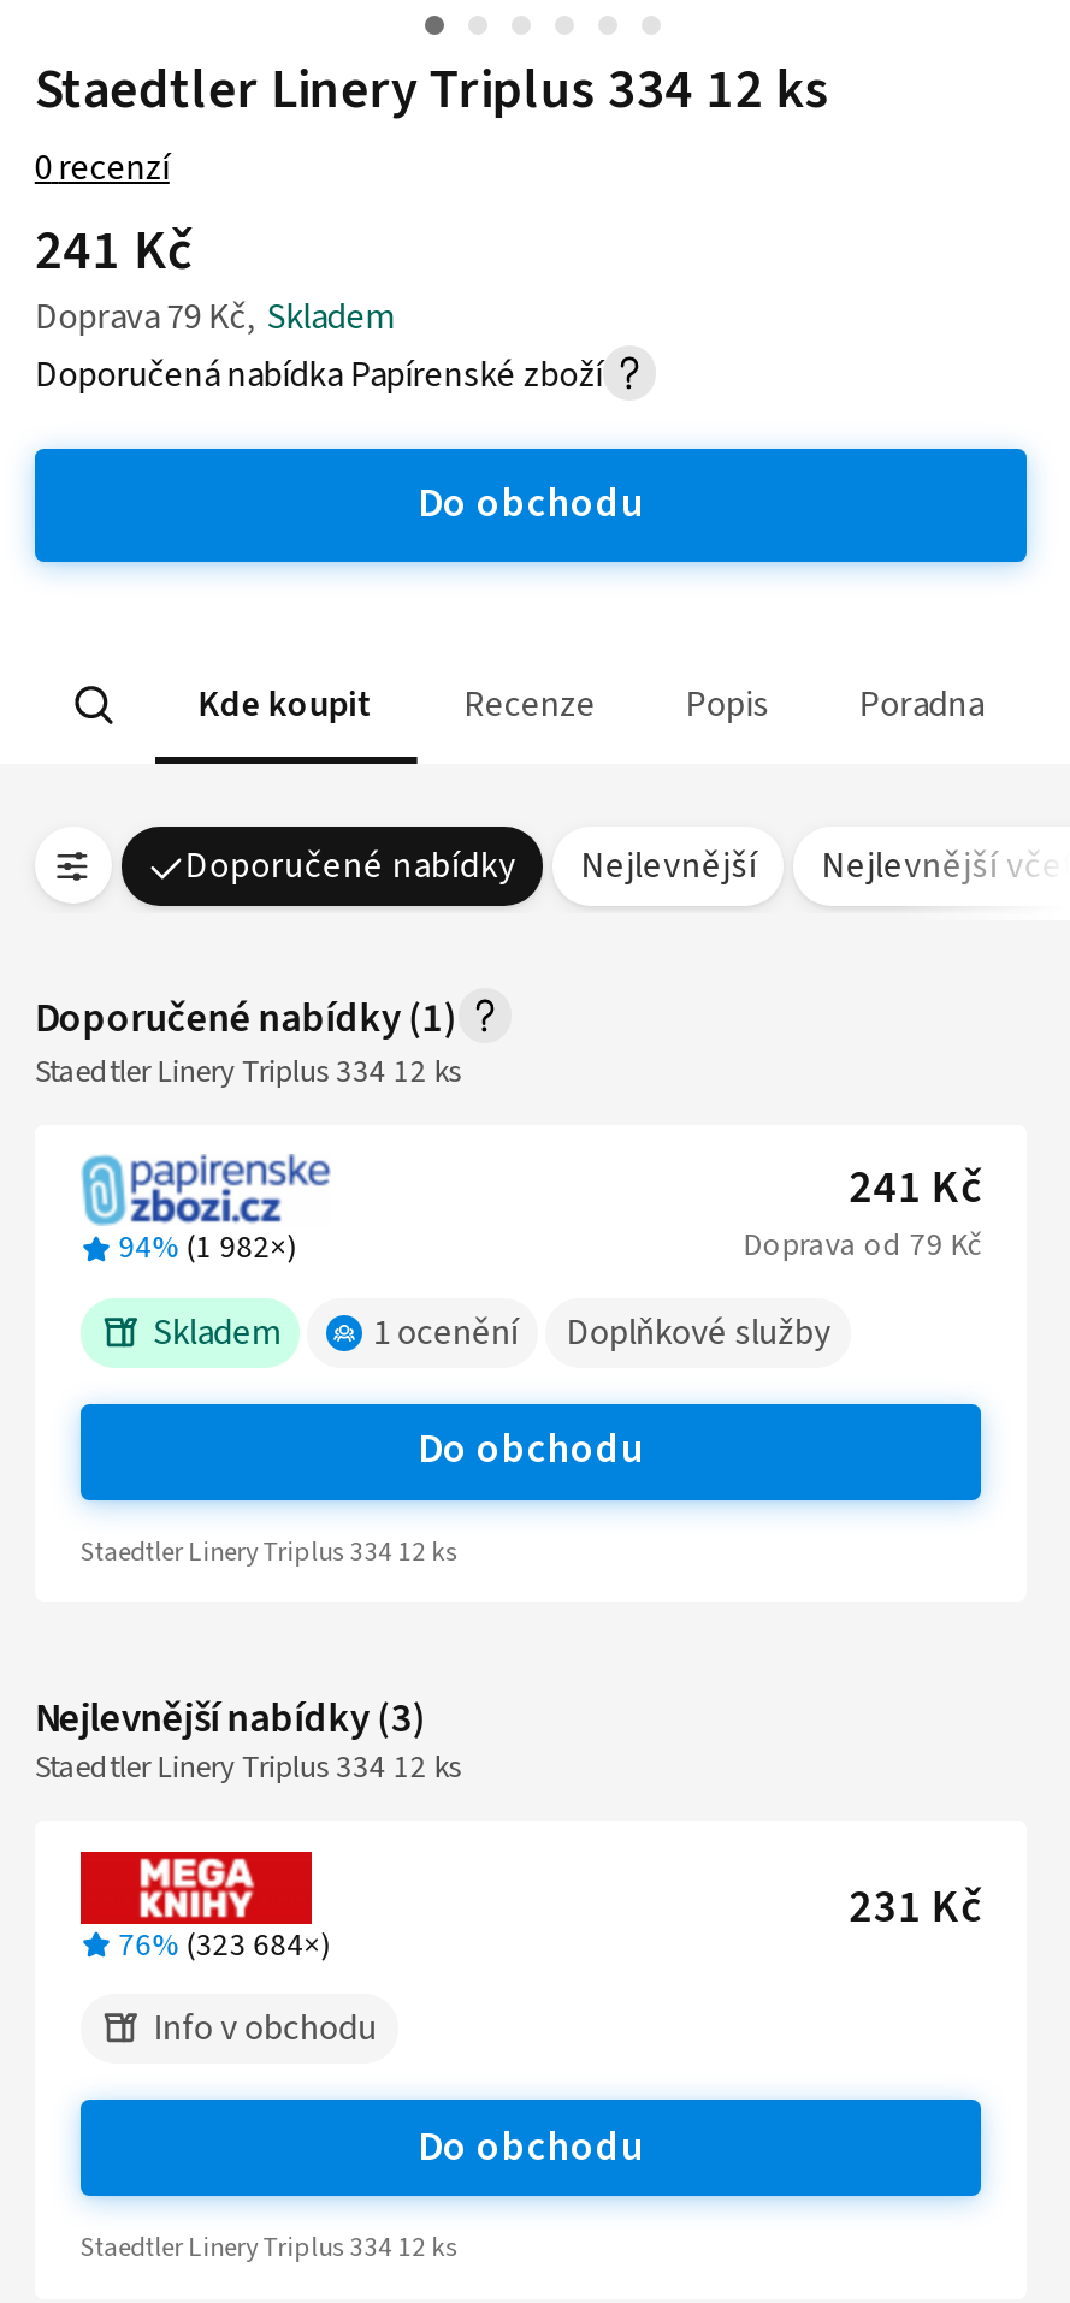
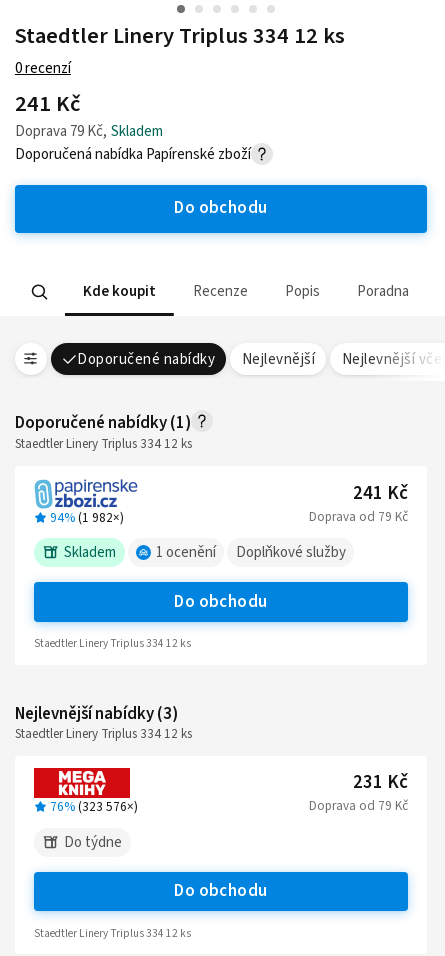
- 76%(323 684×)
+ 76%(323 576×)

+ Doprava od 79 Kč

- Info v obchodu
+ Do týdne
